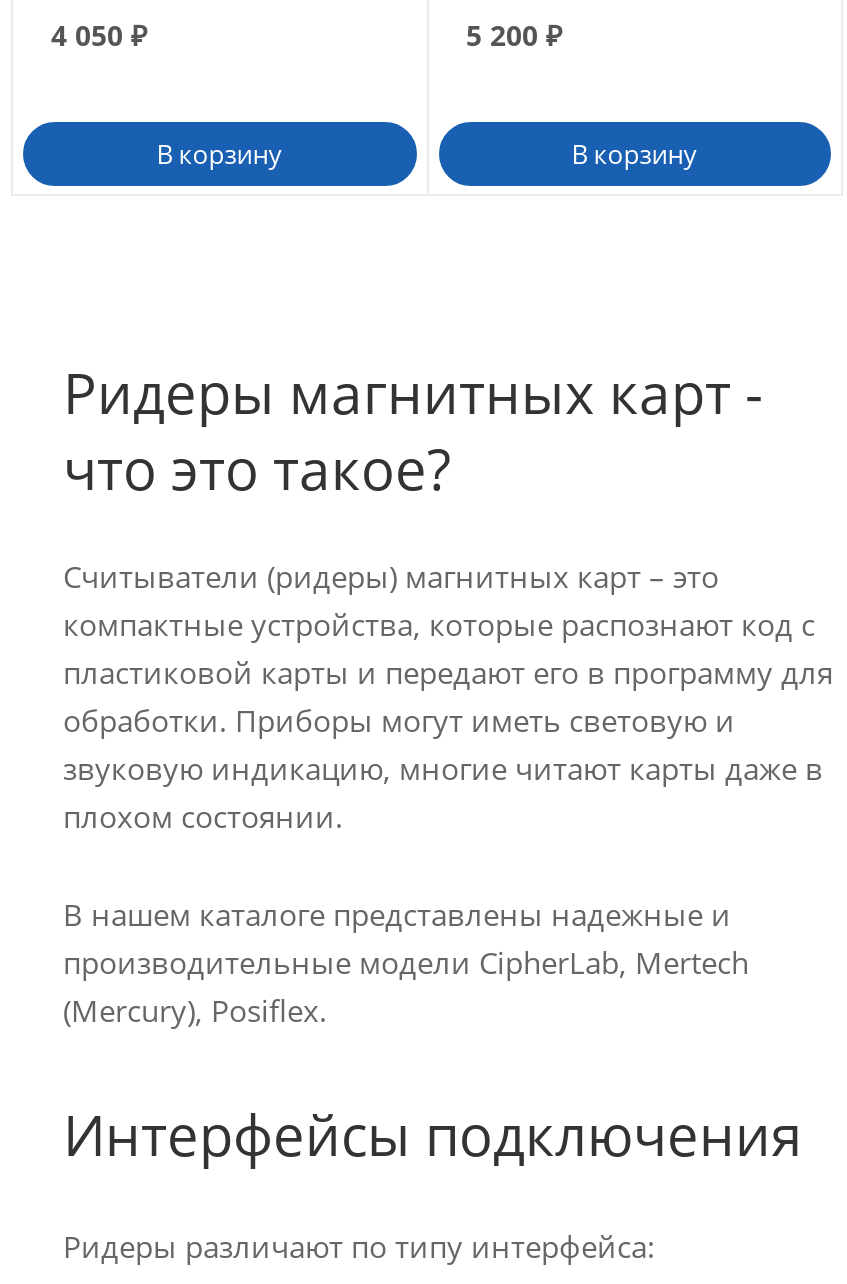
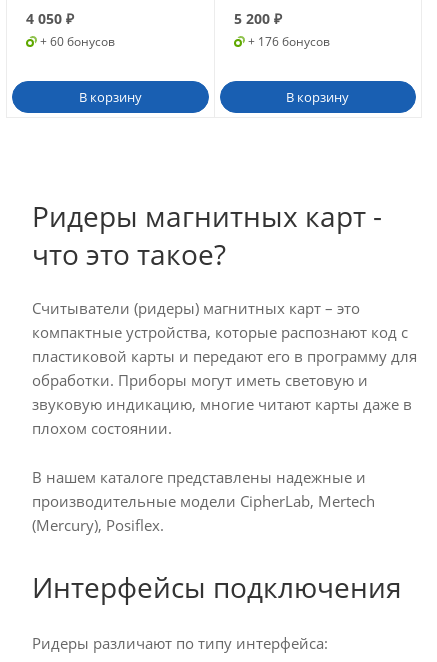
+ + 60 бонусов

+ + 176 бонусов
